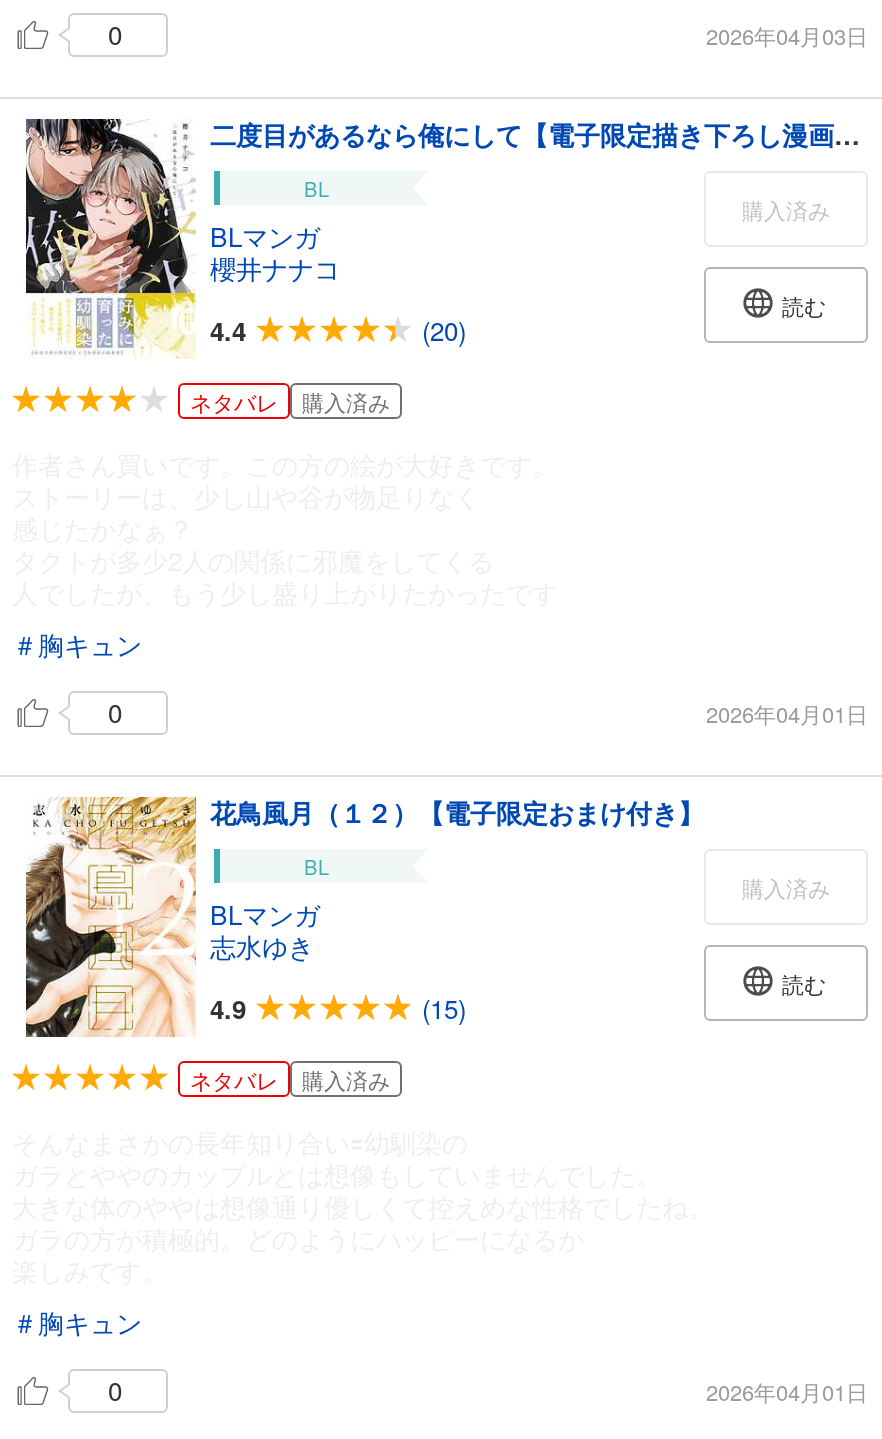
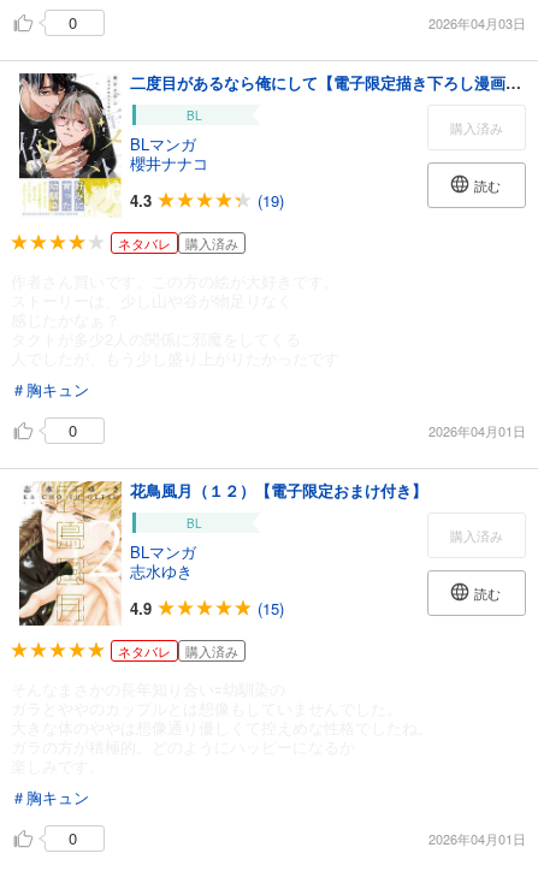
- 4.4
+ 4.3

- (20)
+ (19)
